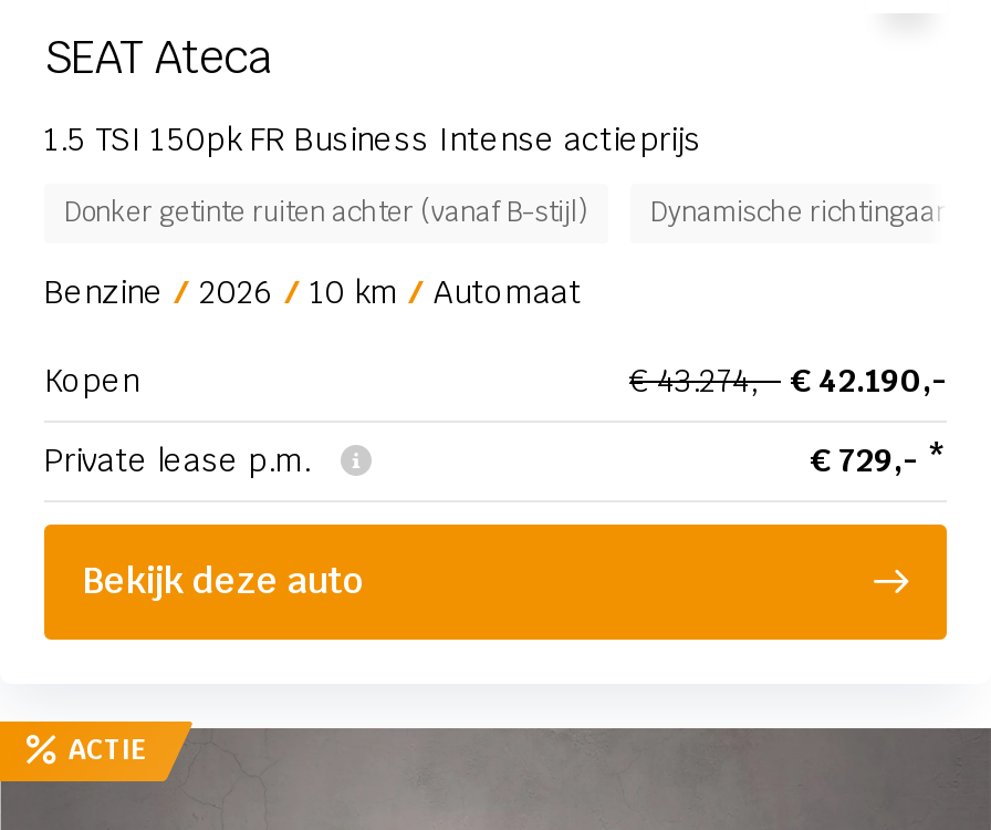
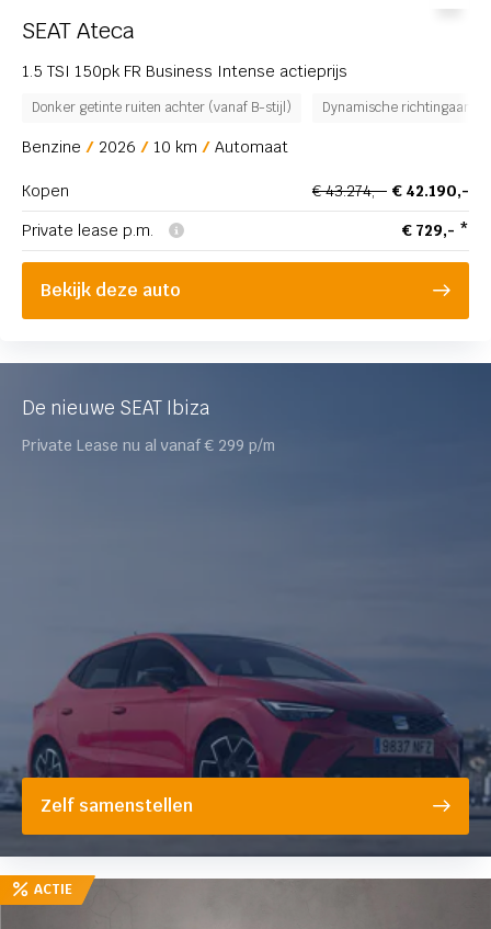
+ [image]
+ De nieuwe SEAT Ibiza
+ Private Lease nu al vanaf € 299 p/m

+ Zelf samenstellen
